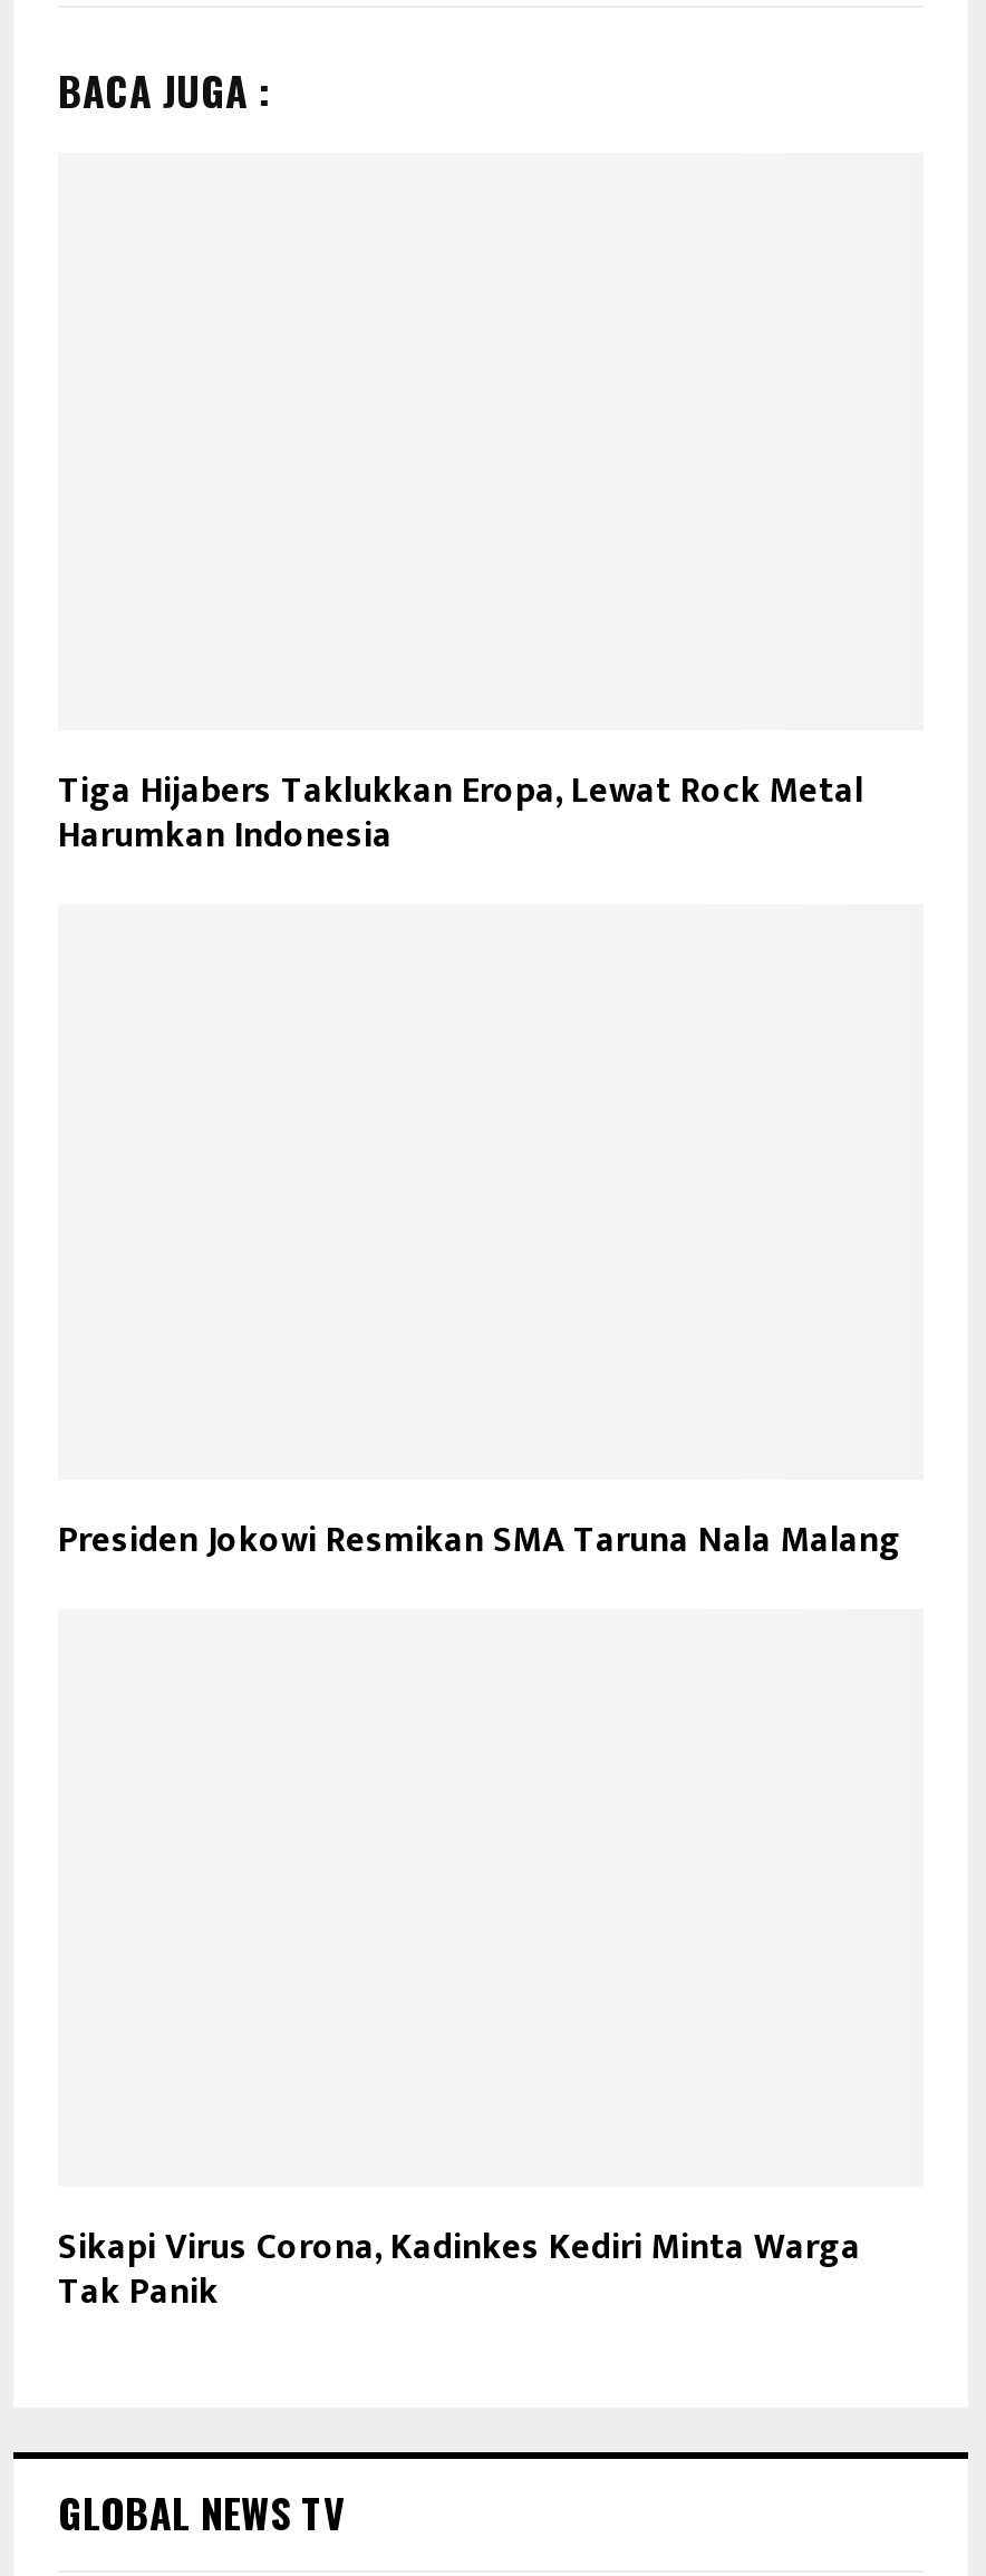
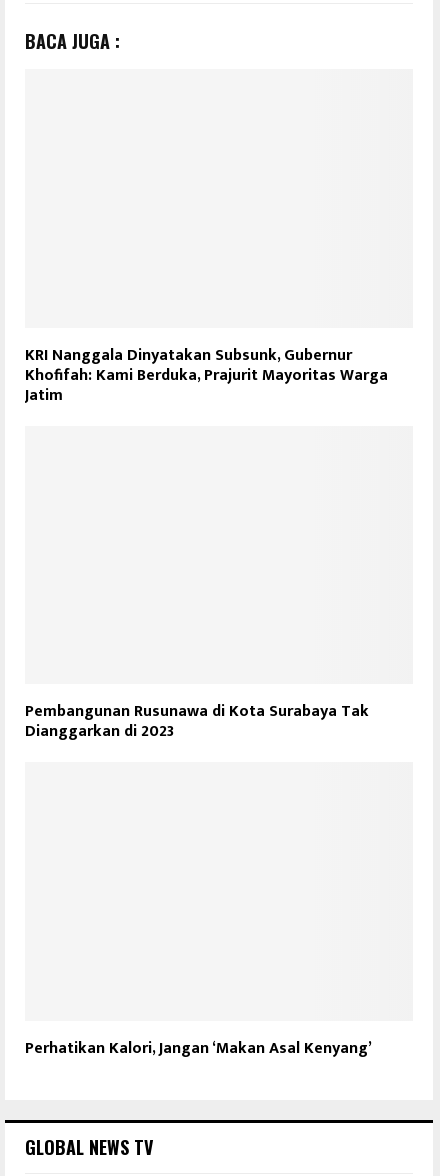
- Tiga Hijabers Taklukkan Eropa, Lewat Rock Metal
- Harumkan Indonesia
+ KRI Nanggala Dinyatakan Subsunk, Gubernur
+ Khofifah: Kami Berduka, Prajurit Mayoritas Warga
+ Jatim

- Presiden Jokowi Resmikan SMA Taruna Nala Malang
+ Pembangunan Rusunawa di Kota Surabaya Tak
+ Dianggarkan di 2023

- Sikapi Virus Corona, Kadinkes Kediri Minta Warga
- Tak Panik
+ Perhatikan Kalori, Jangan ‘Makan Asal Kenyang’
